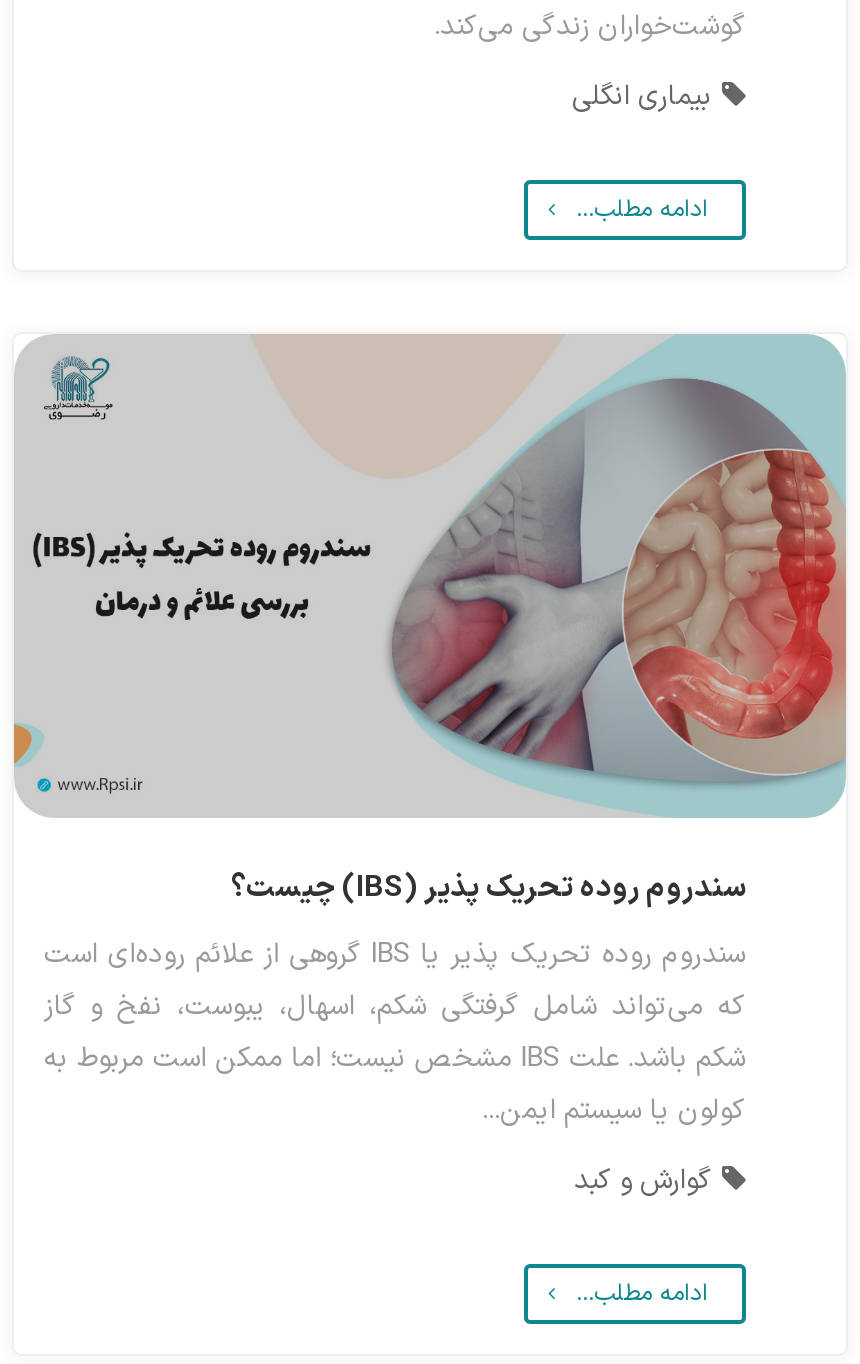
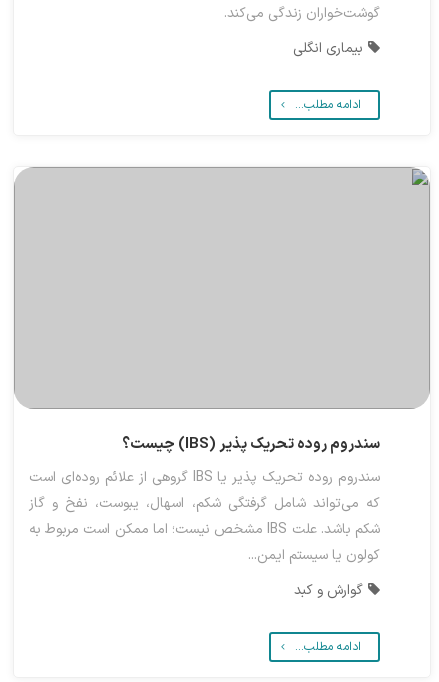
- [image]
